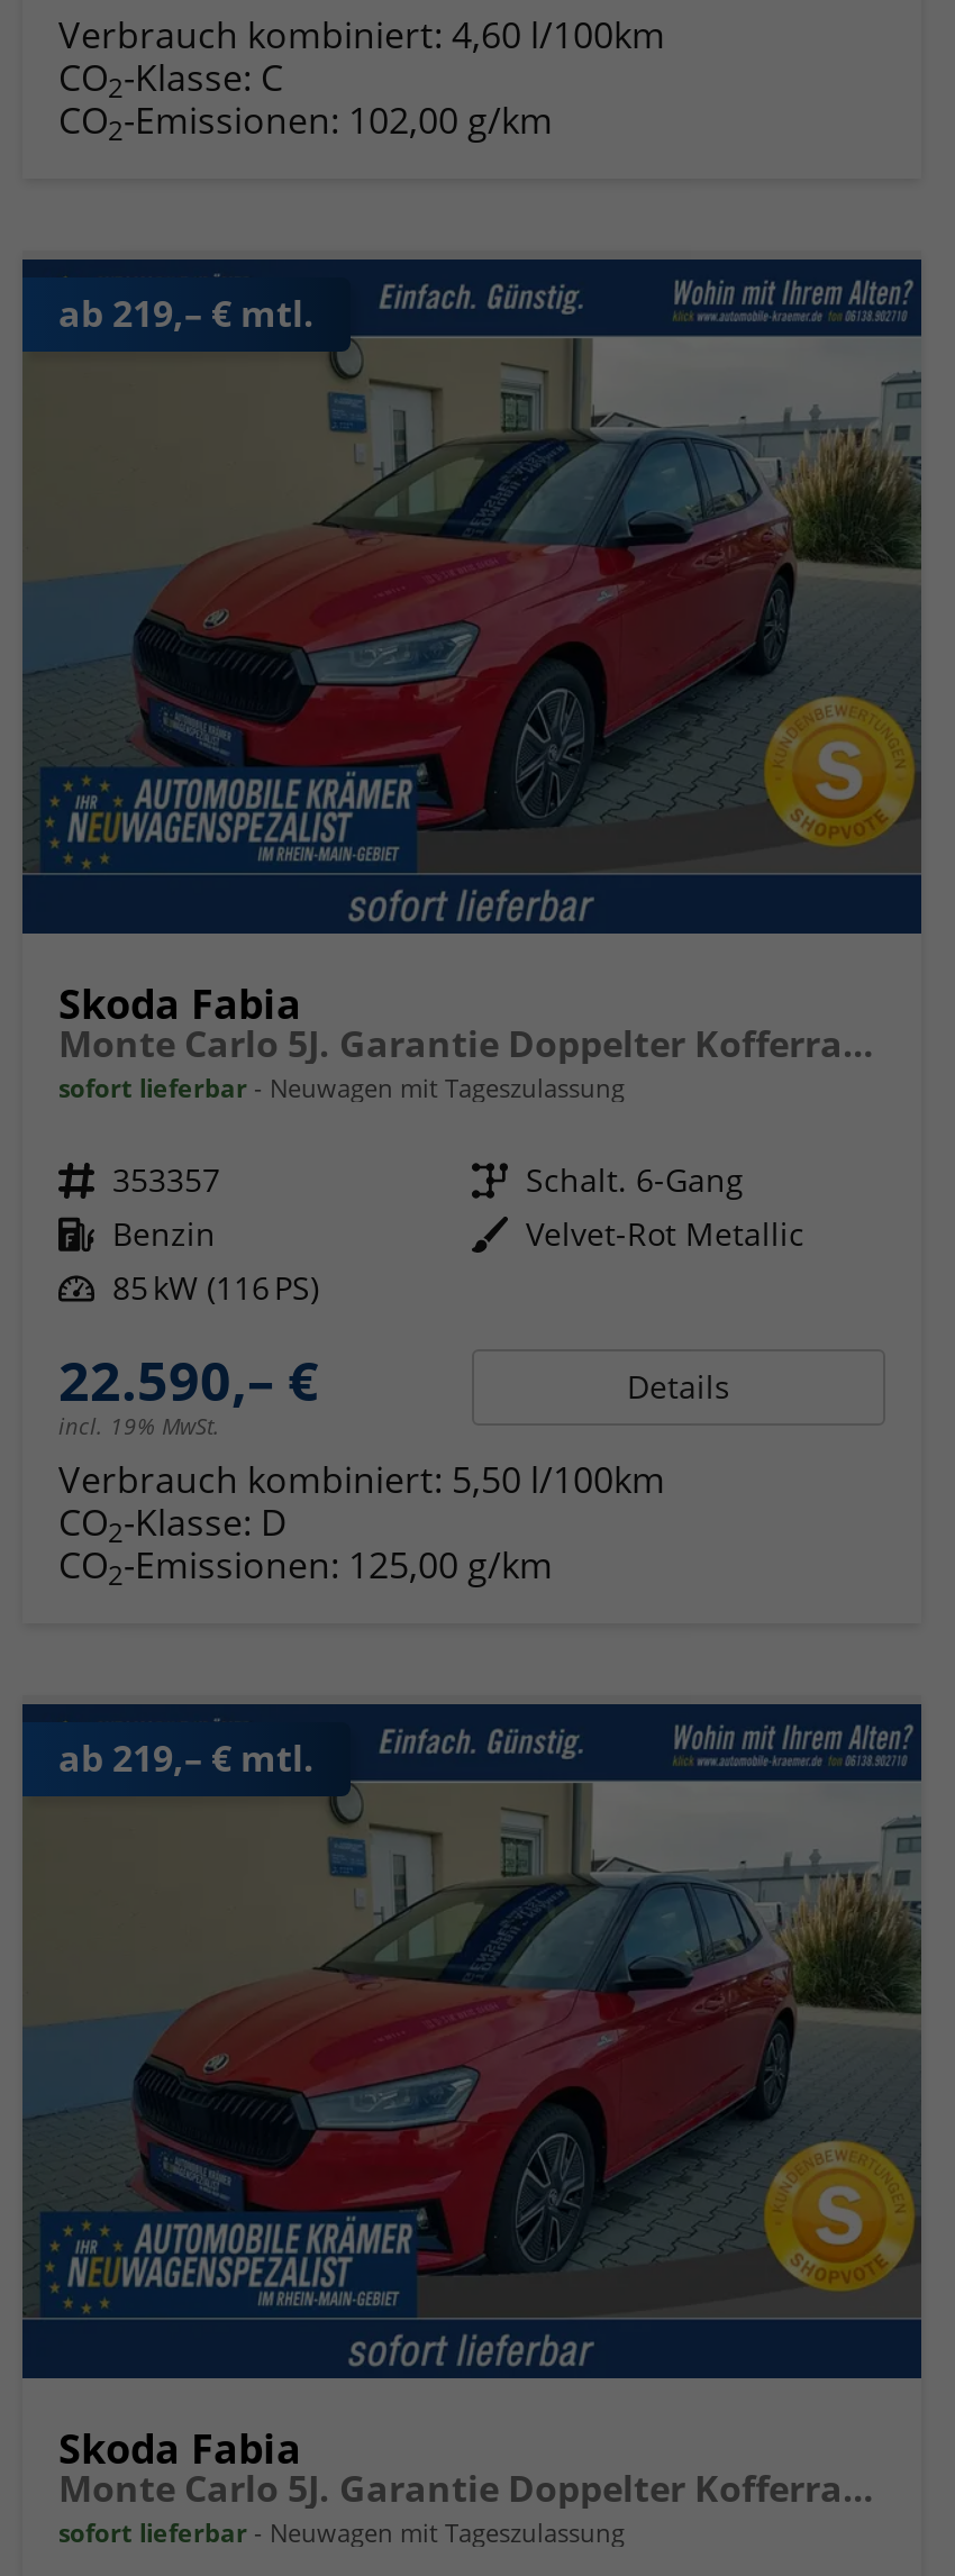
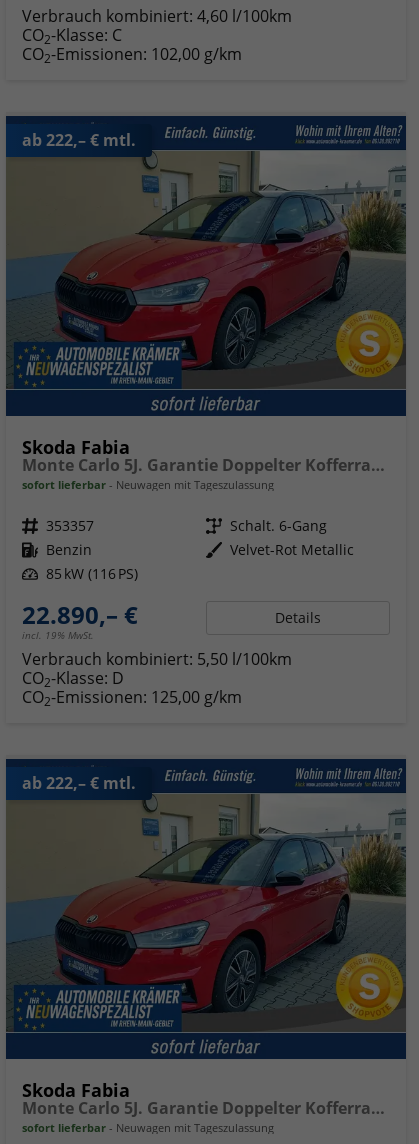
- ab 219,– € mtl.
+ ab 222,– € mtl.

- 22.590,– €
+ 22.890,– €

- ab 219,– € mtl.
+ ab 222,– € mtl.
